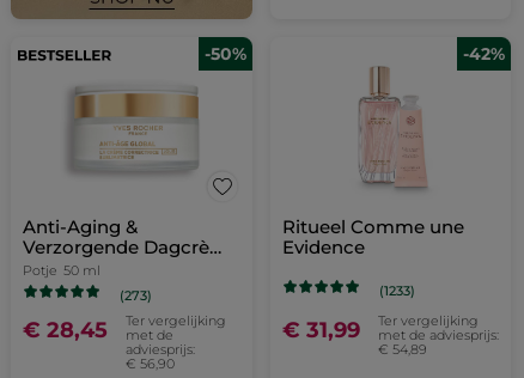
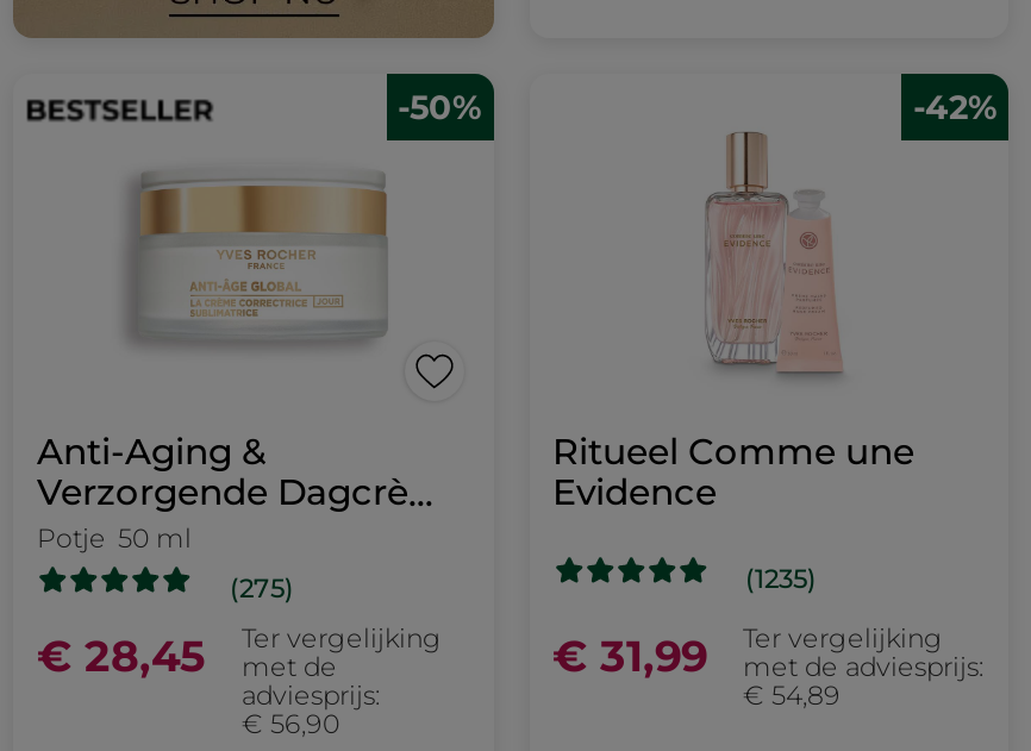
- (273)
+ (275)

- (1233)
+ (1235)
